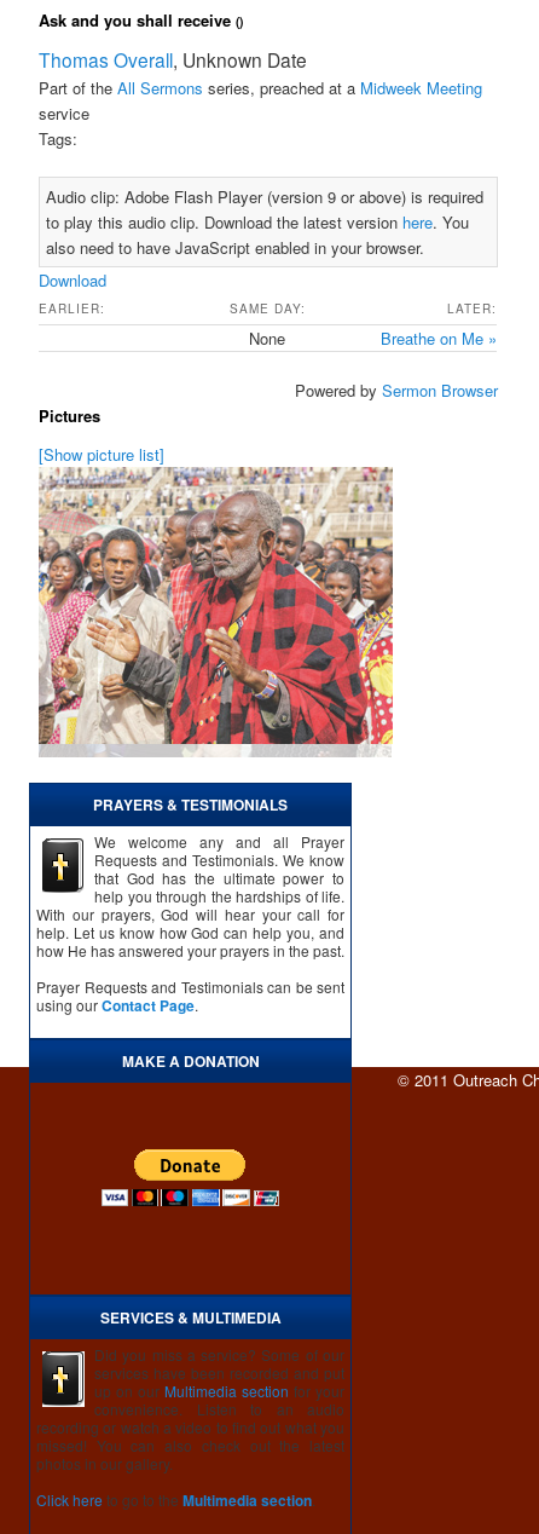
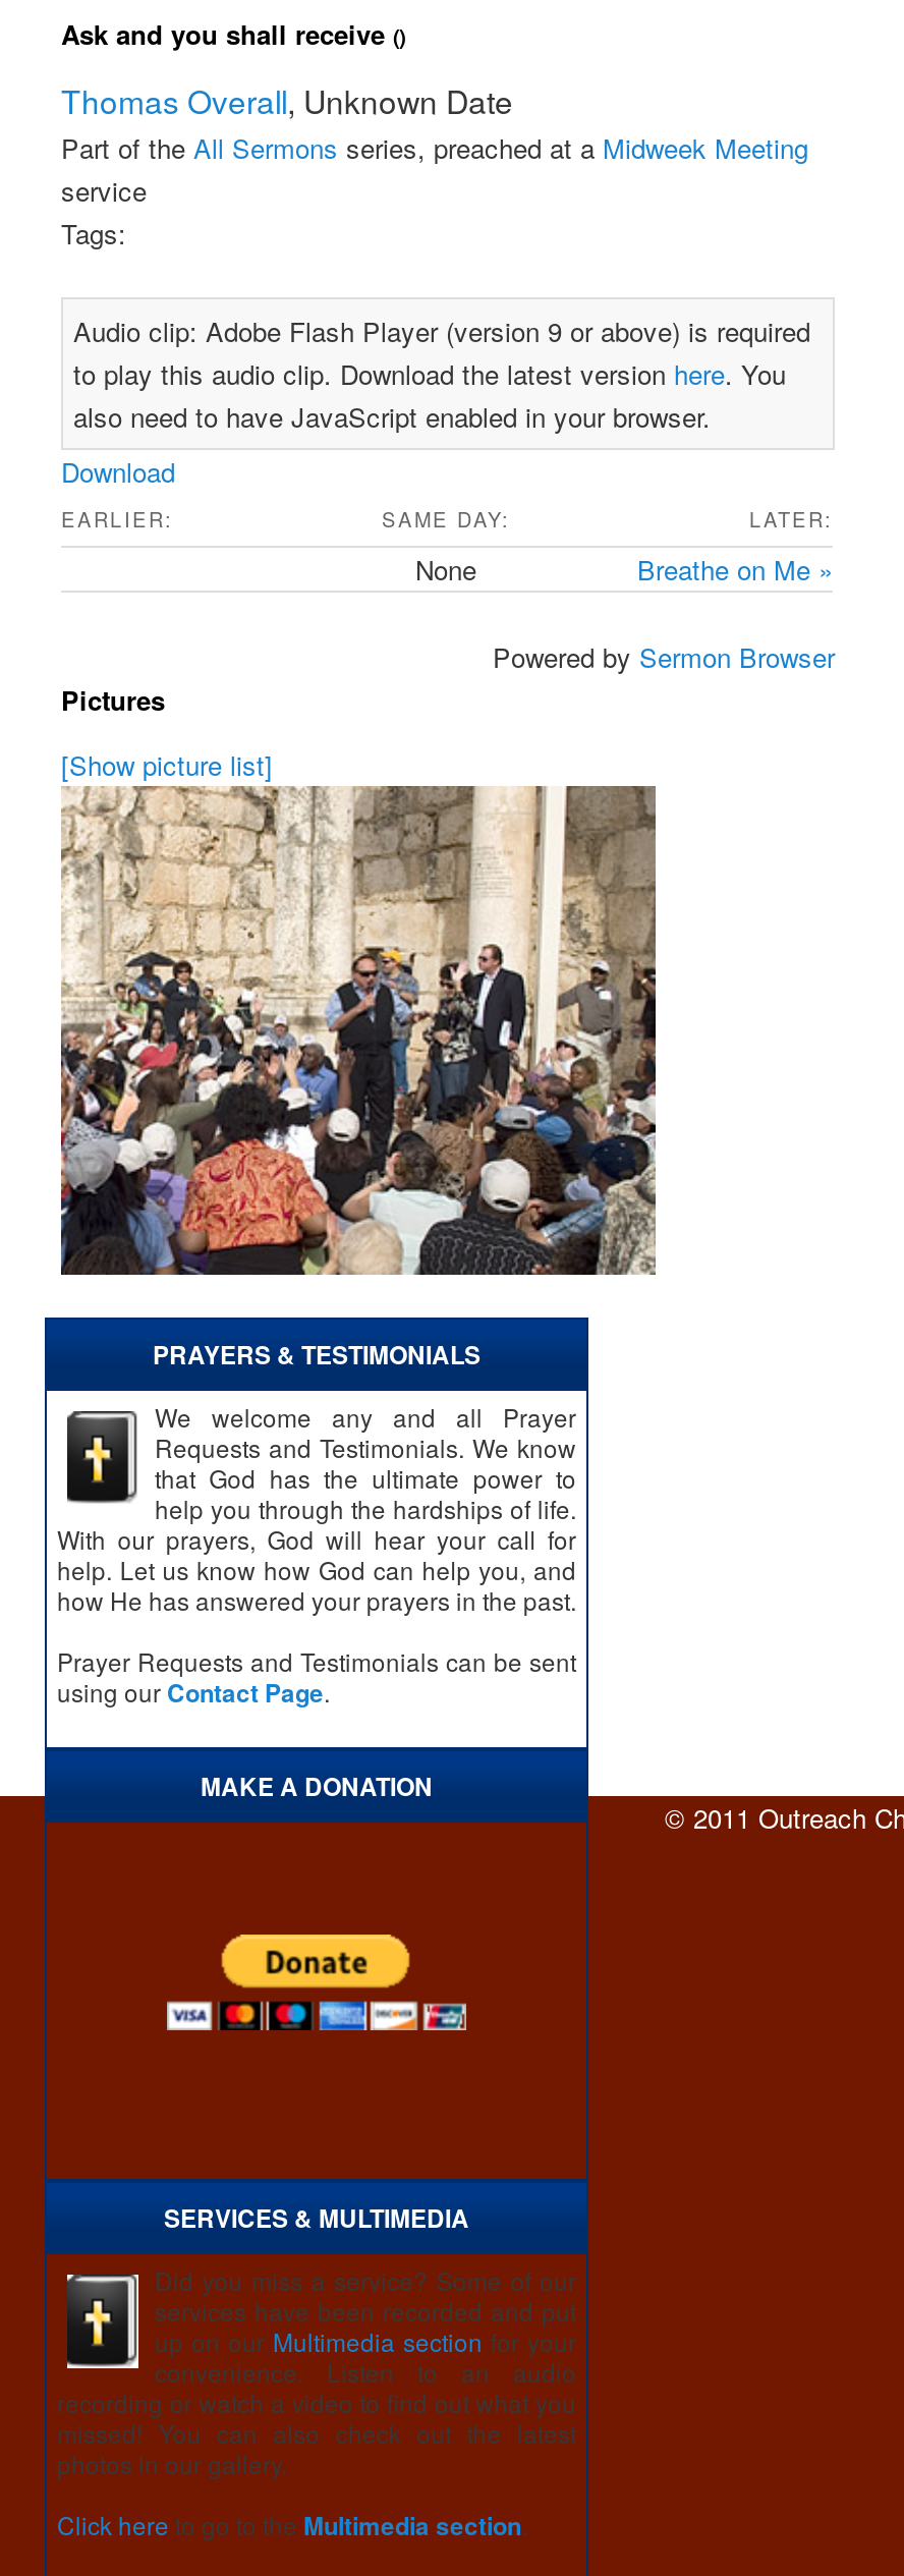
- [image]
+ [image]
